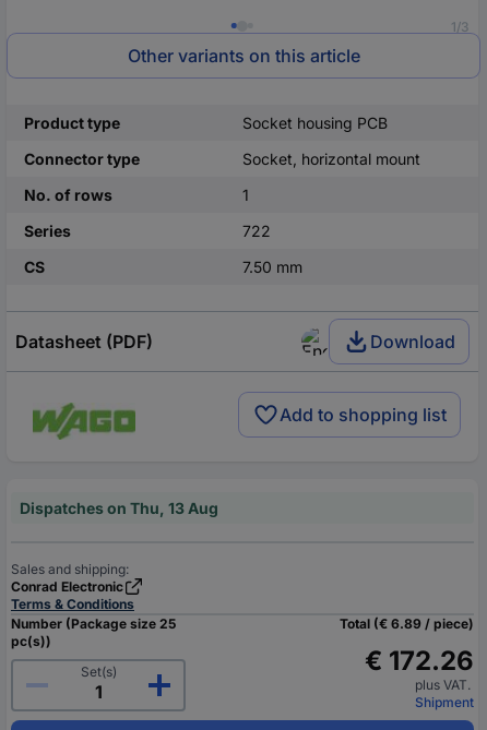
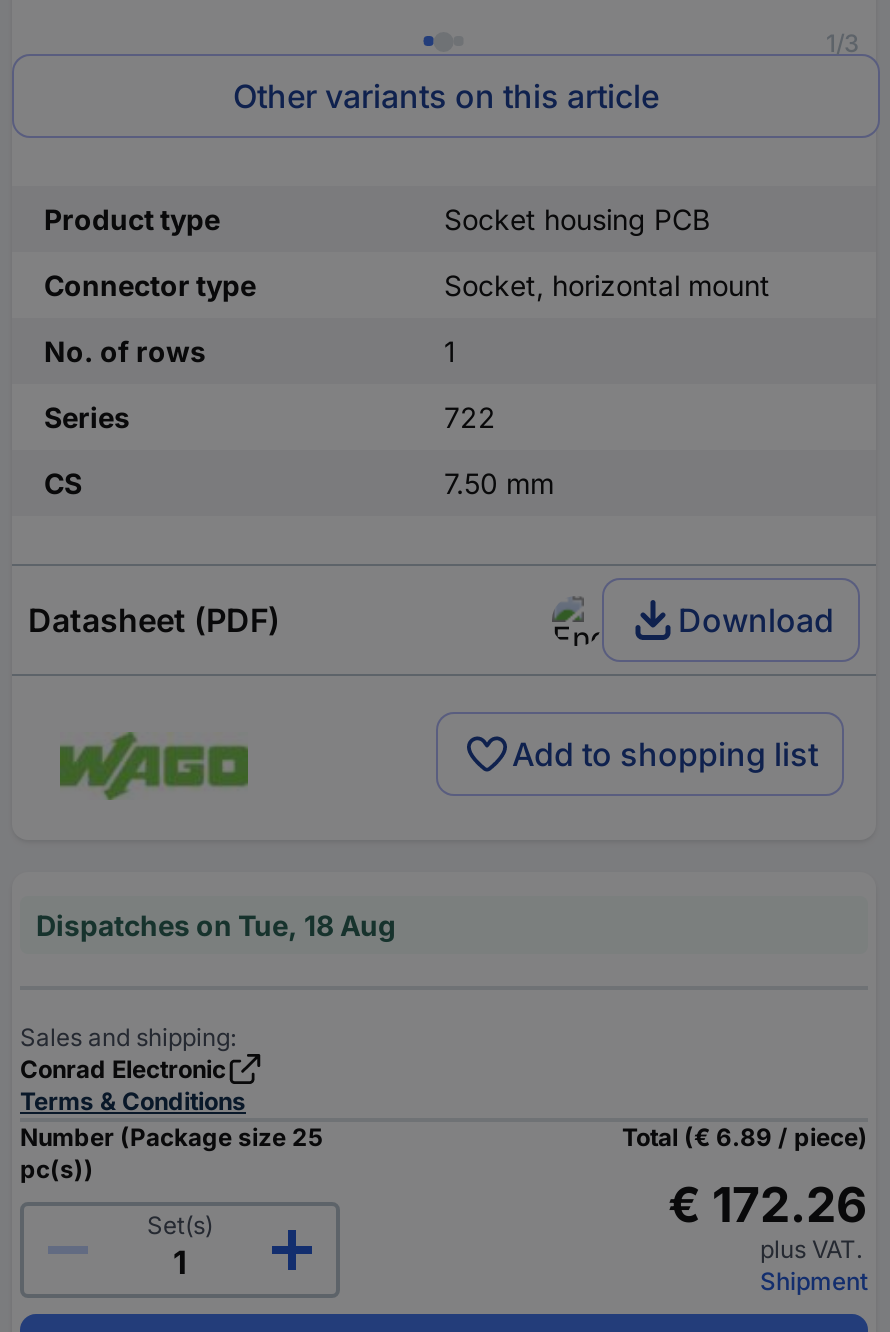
- Dispatches on Thu, 13 Aug
+ Dispatches on Tue, 18 Aug
